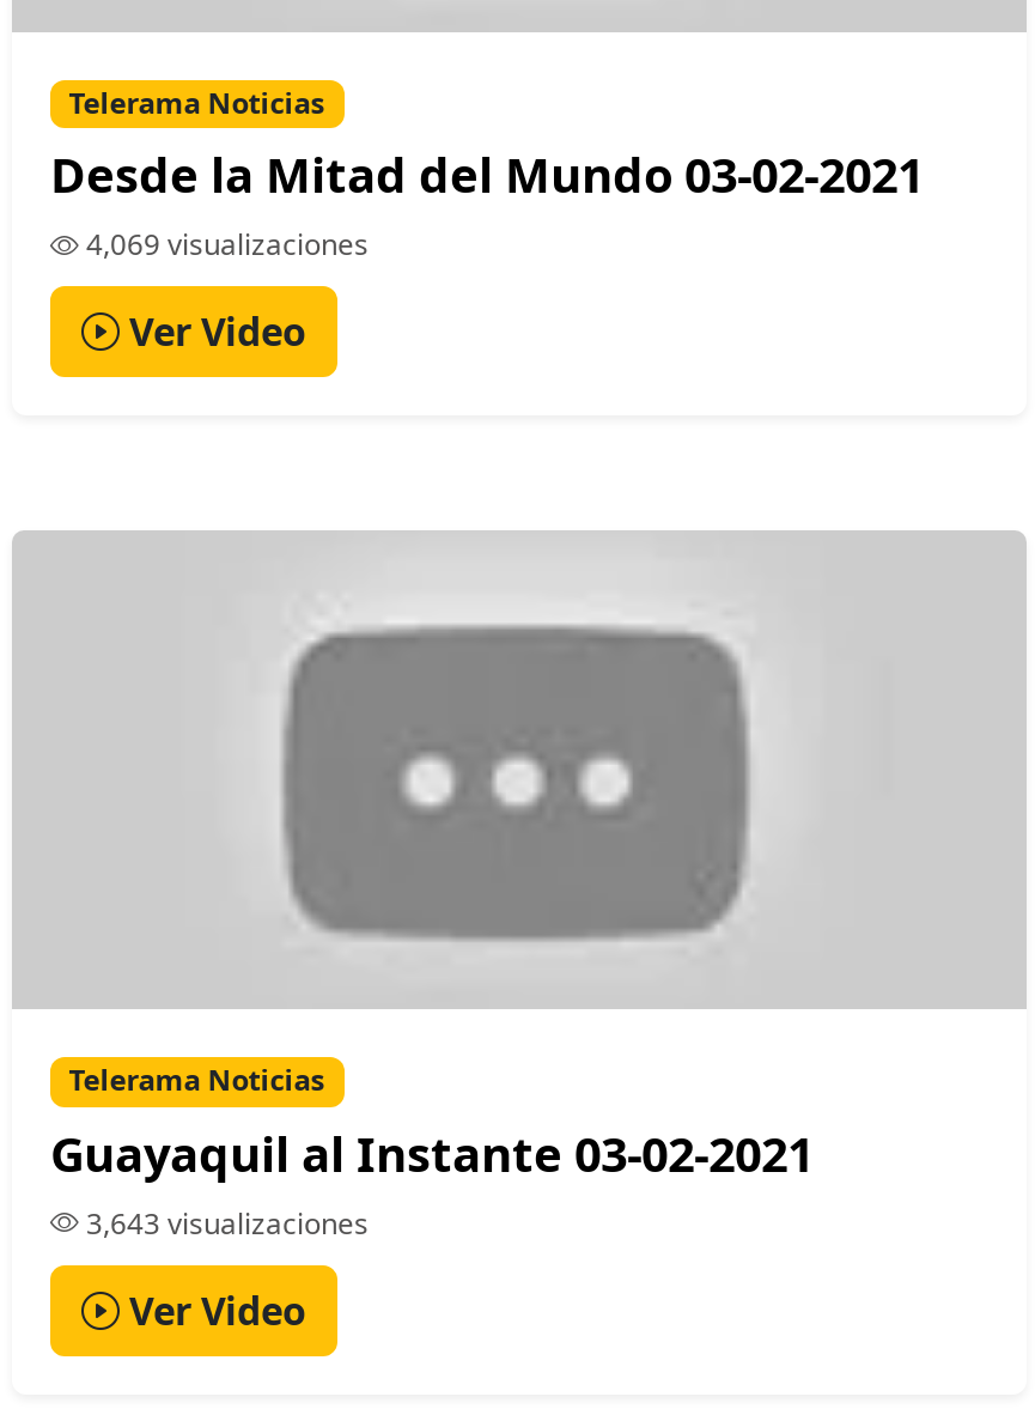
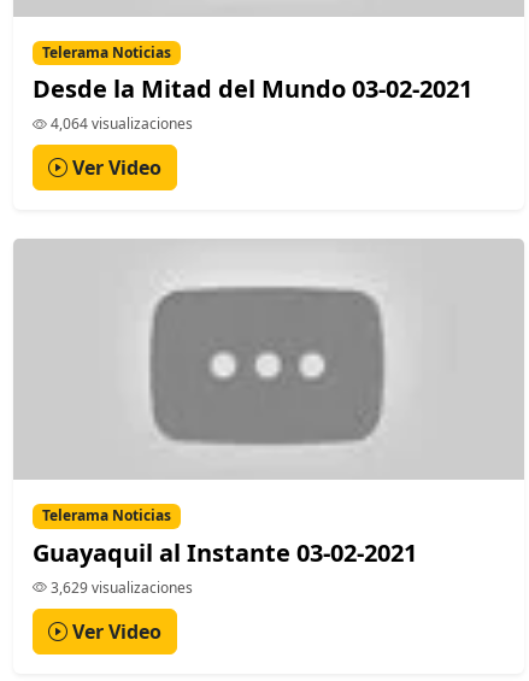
- 4,069 visualizaciones
+ 4,064 visualizaciones

- 3,643 visualizaciones
+ 3,629 visualizaciones
